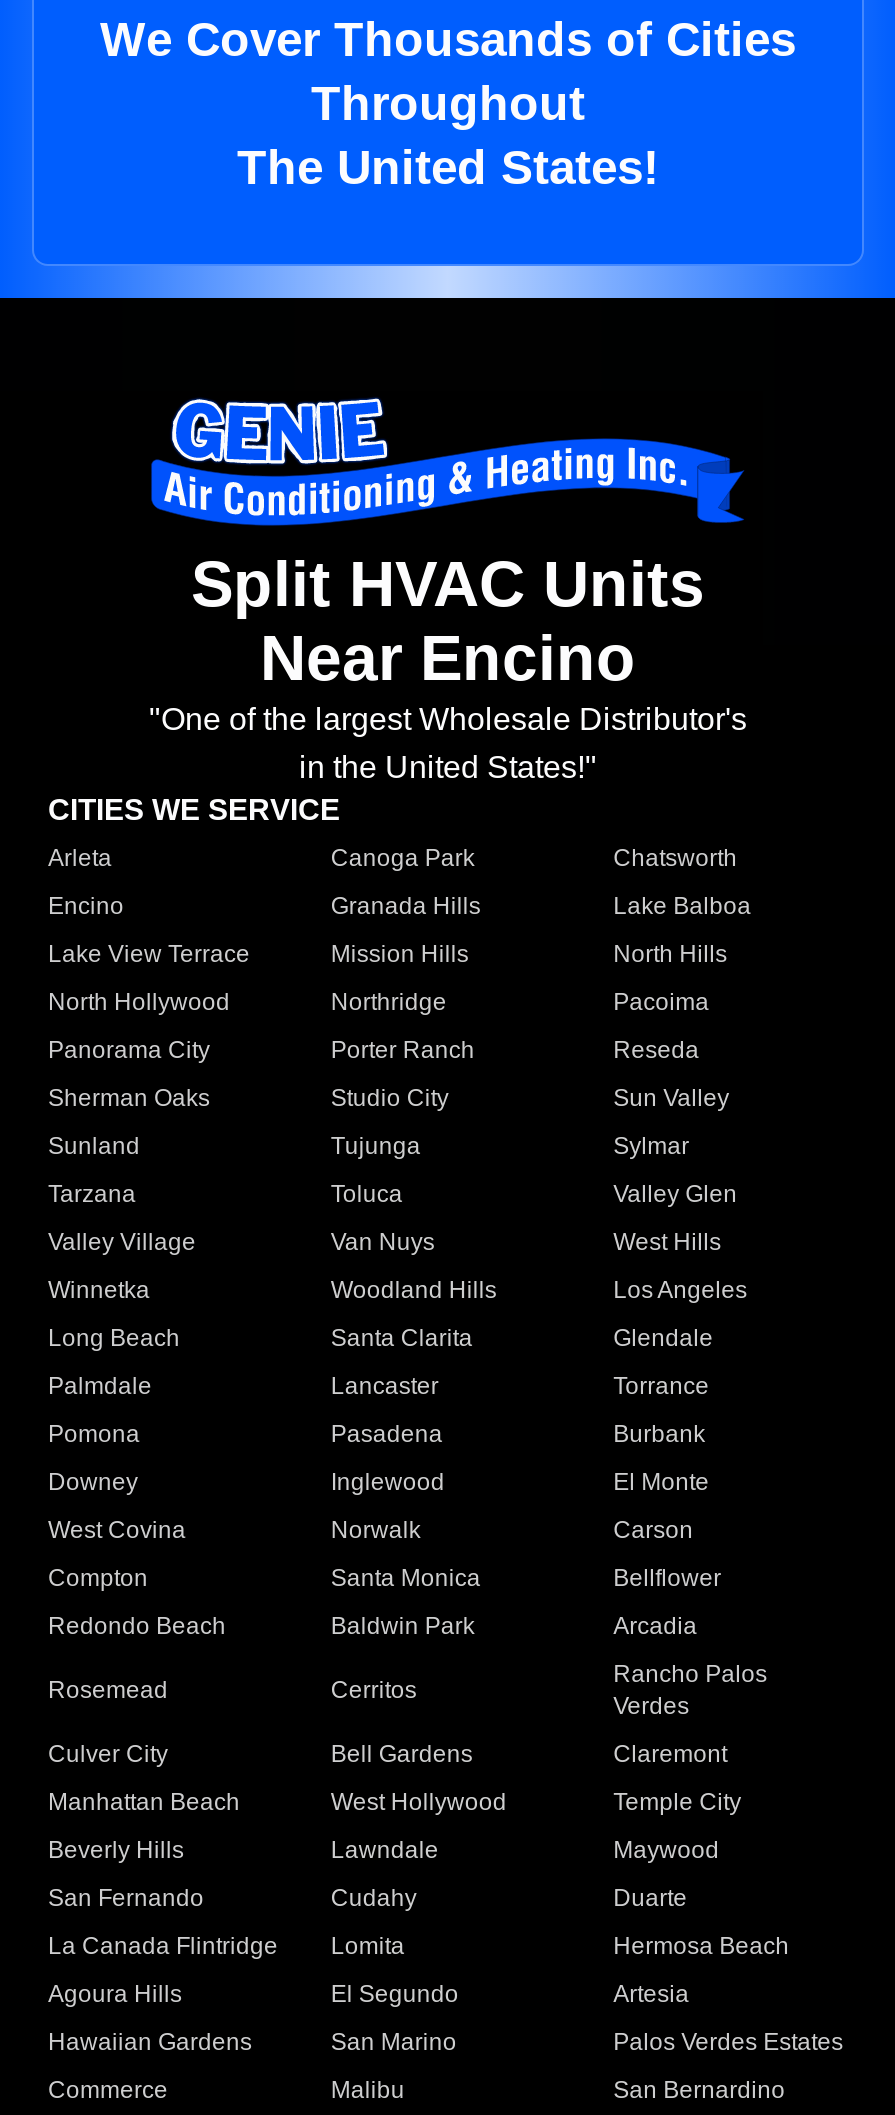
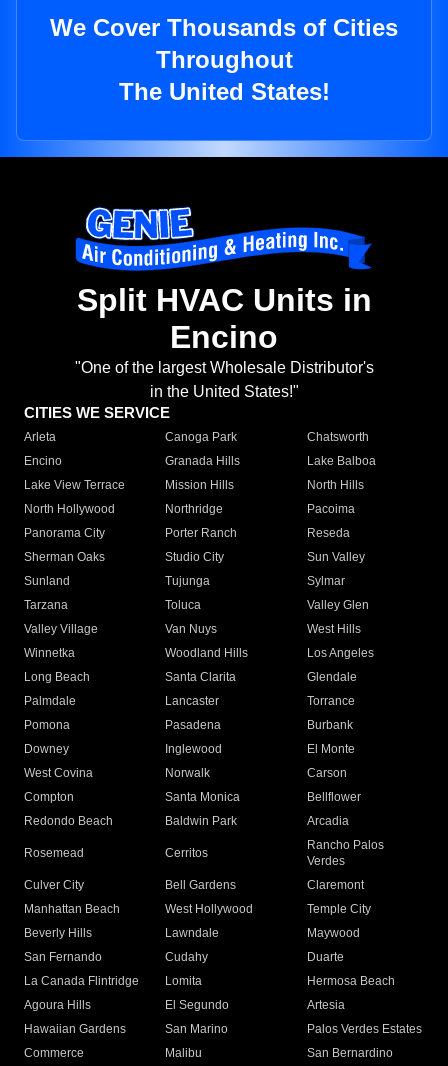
- Split HVAC Units
- Near Encino
+ Split HVAC Units in
+ Encino
